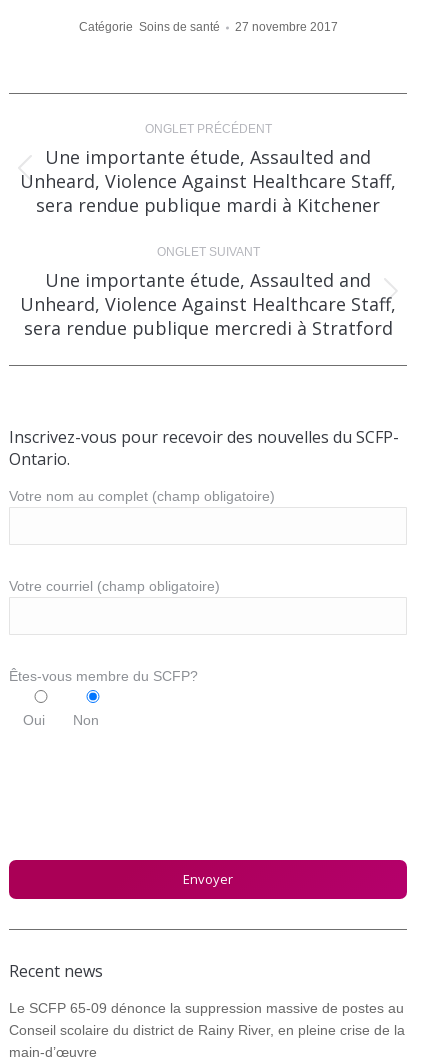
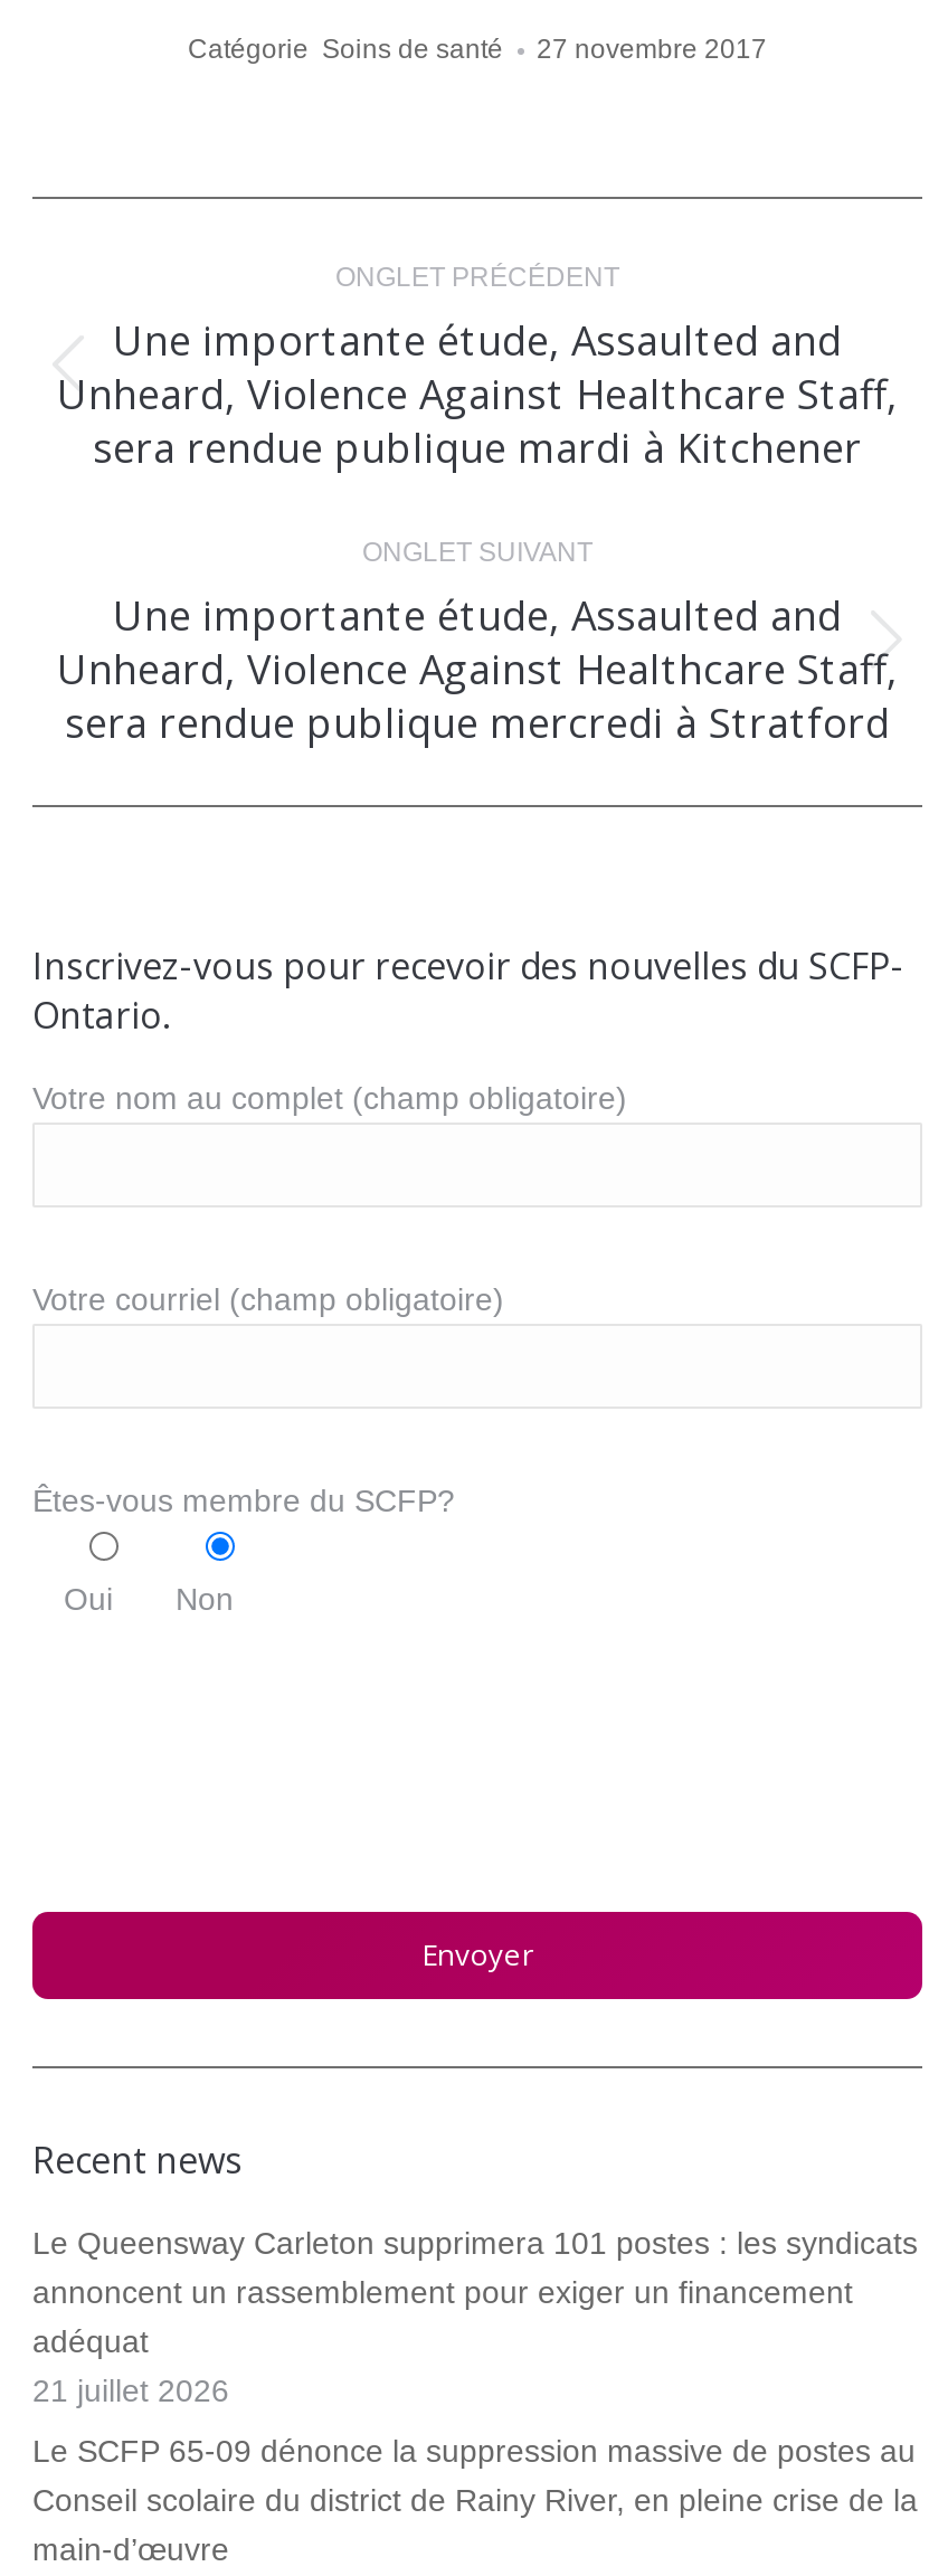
+ Le Queensway Carleton supprimera 101 postes : les syndicats
+ annoncent un rassemblement pour exiger un financement
+ adéquat
+ 21 juillet 2026
